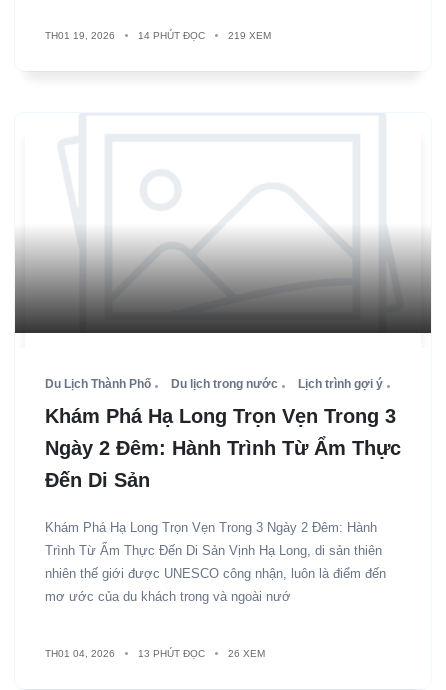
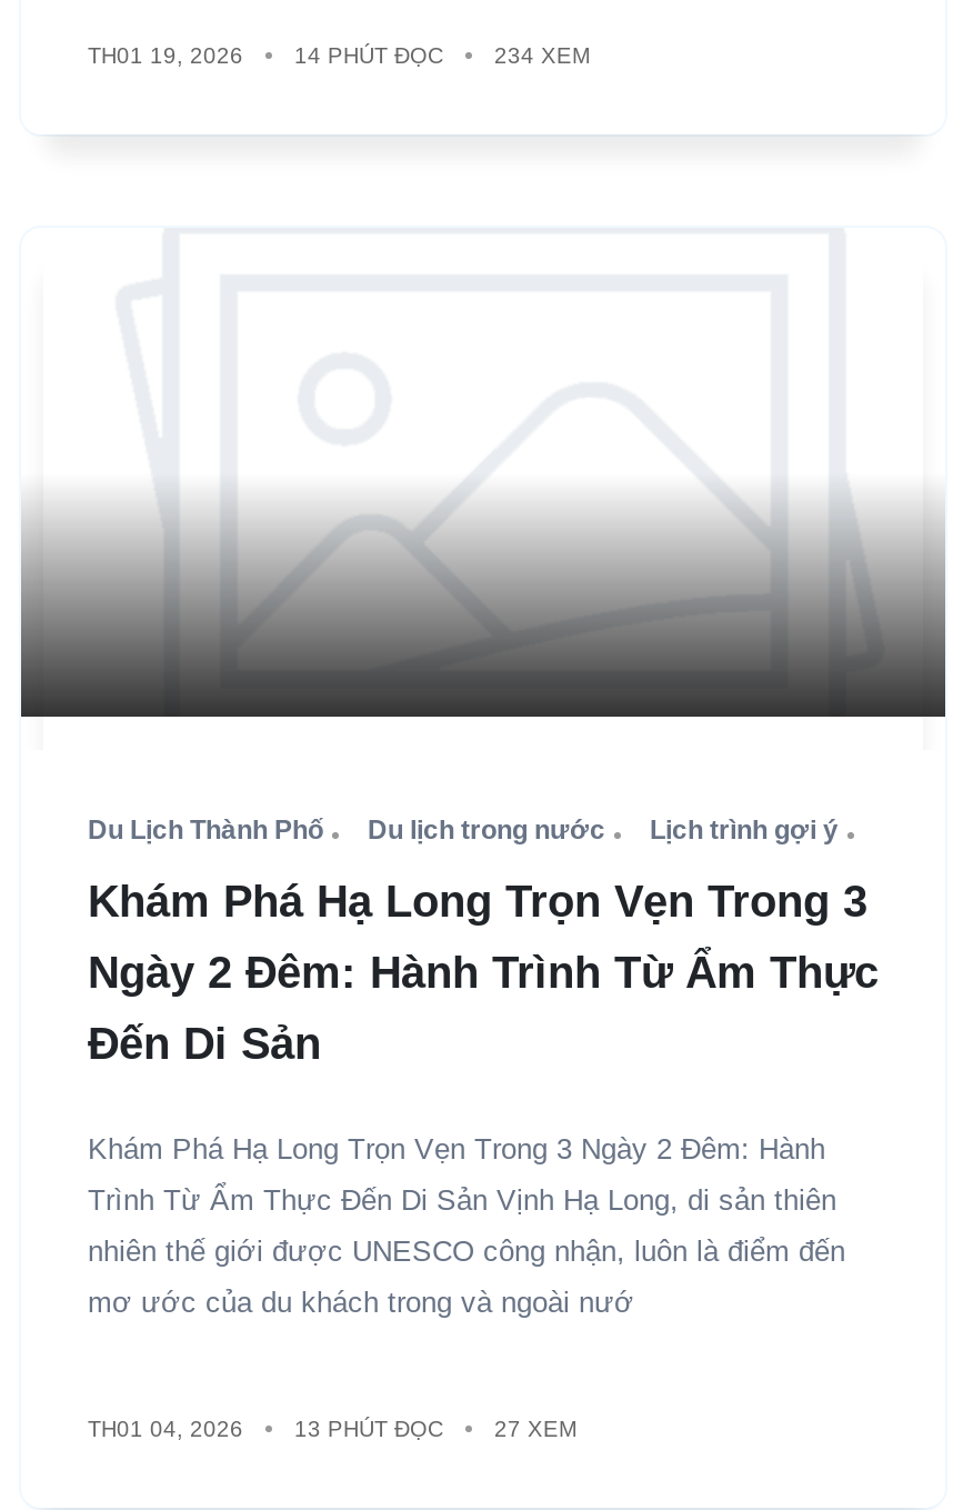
- 219 XEM
+ 234 XEM

- 26 XEM
+ 27 XEM
